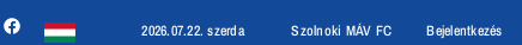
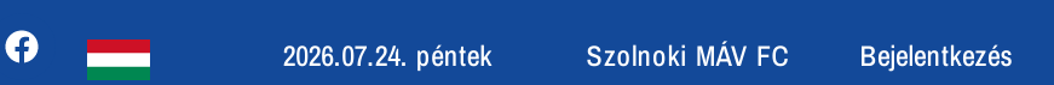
- 2026.07.22. szerda
+ 2026.07.24. péntek
